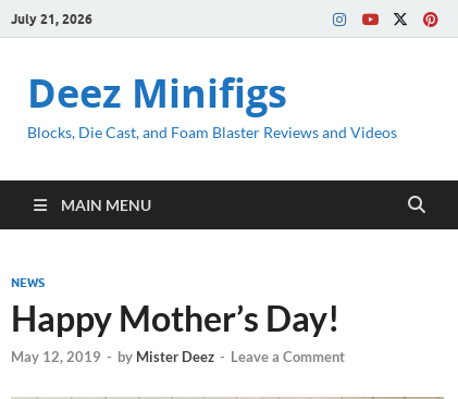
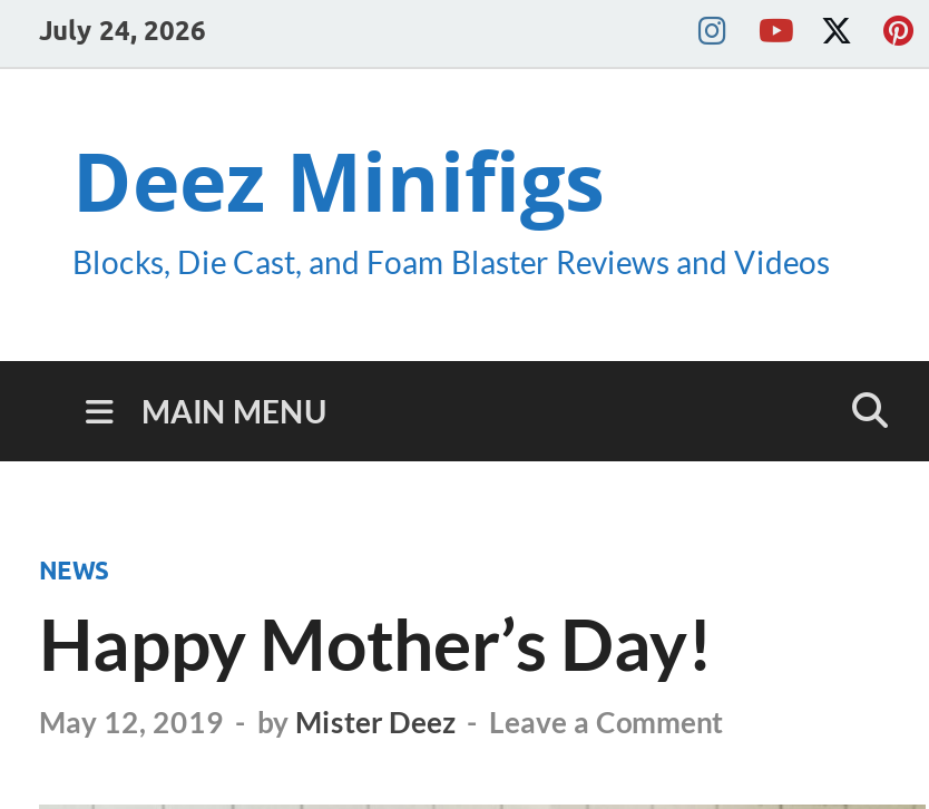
- July 21, 2026
+ July 24, 2026
